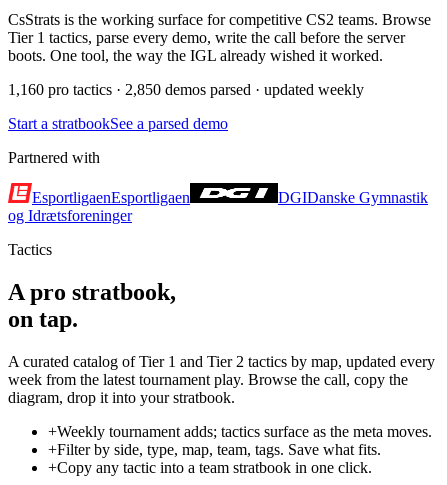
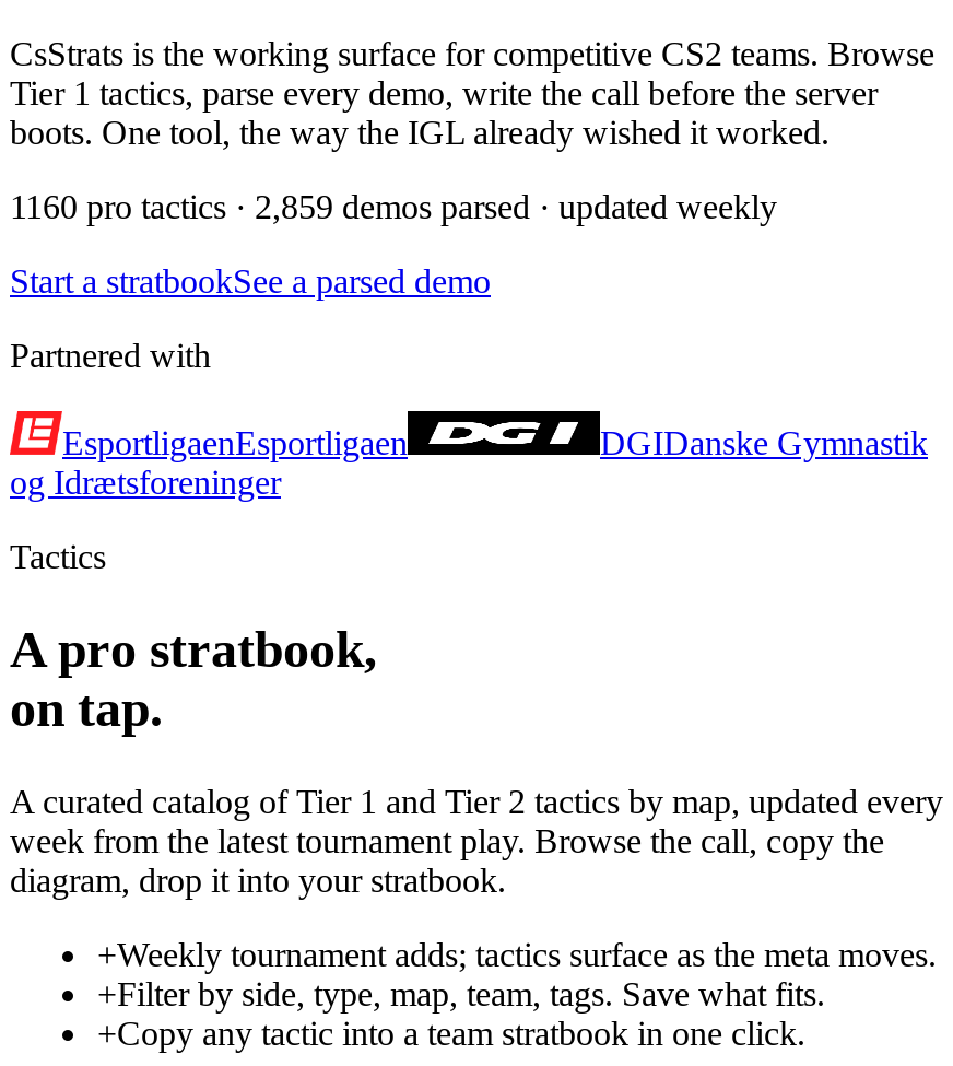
- 1,160 pro tactics · 2,850 demos parsed · updated weekly
+ 1160 pro tactics · 2,859 demos parsed · updated weekly
